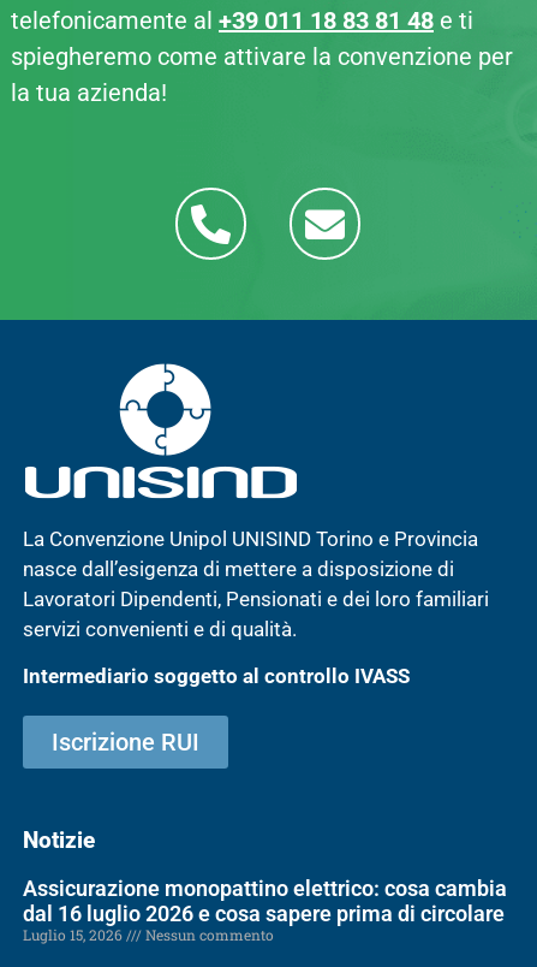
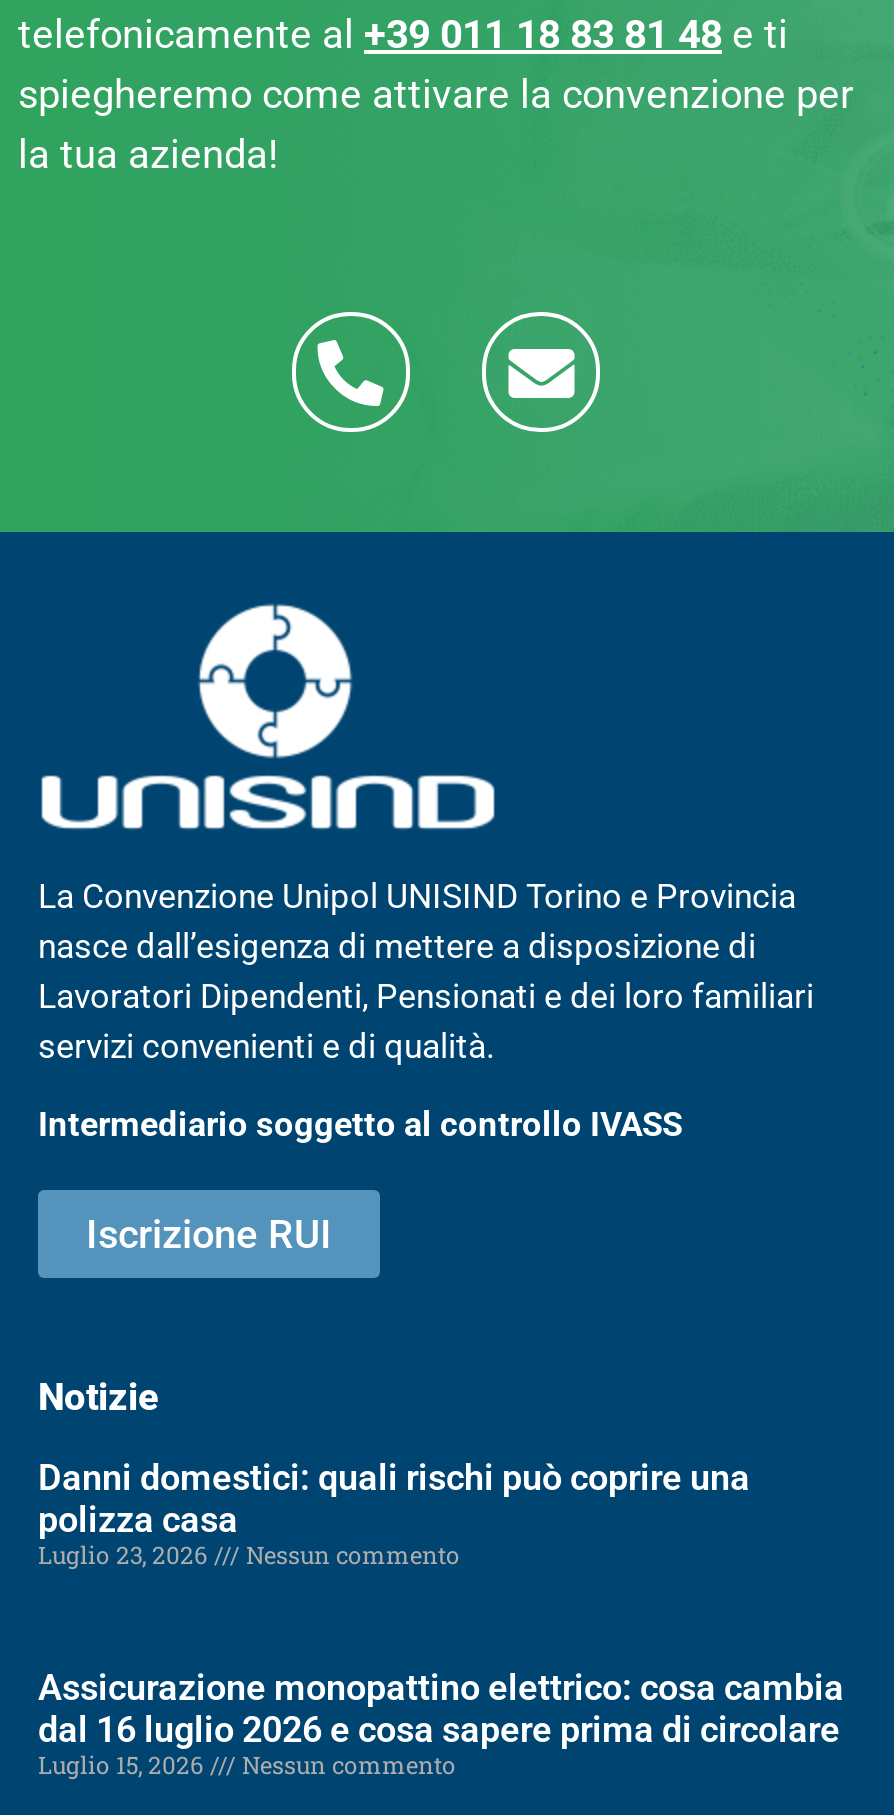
+ Danni domestici: quali rischi può coprire una
+ polizza casa
+ Luglio 23, 2026
+ Nessun commento
